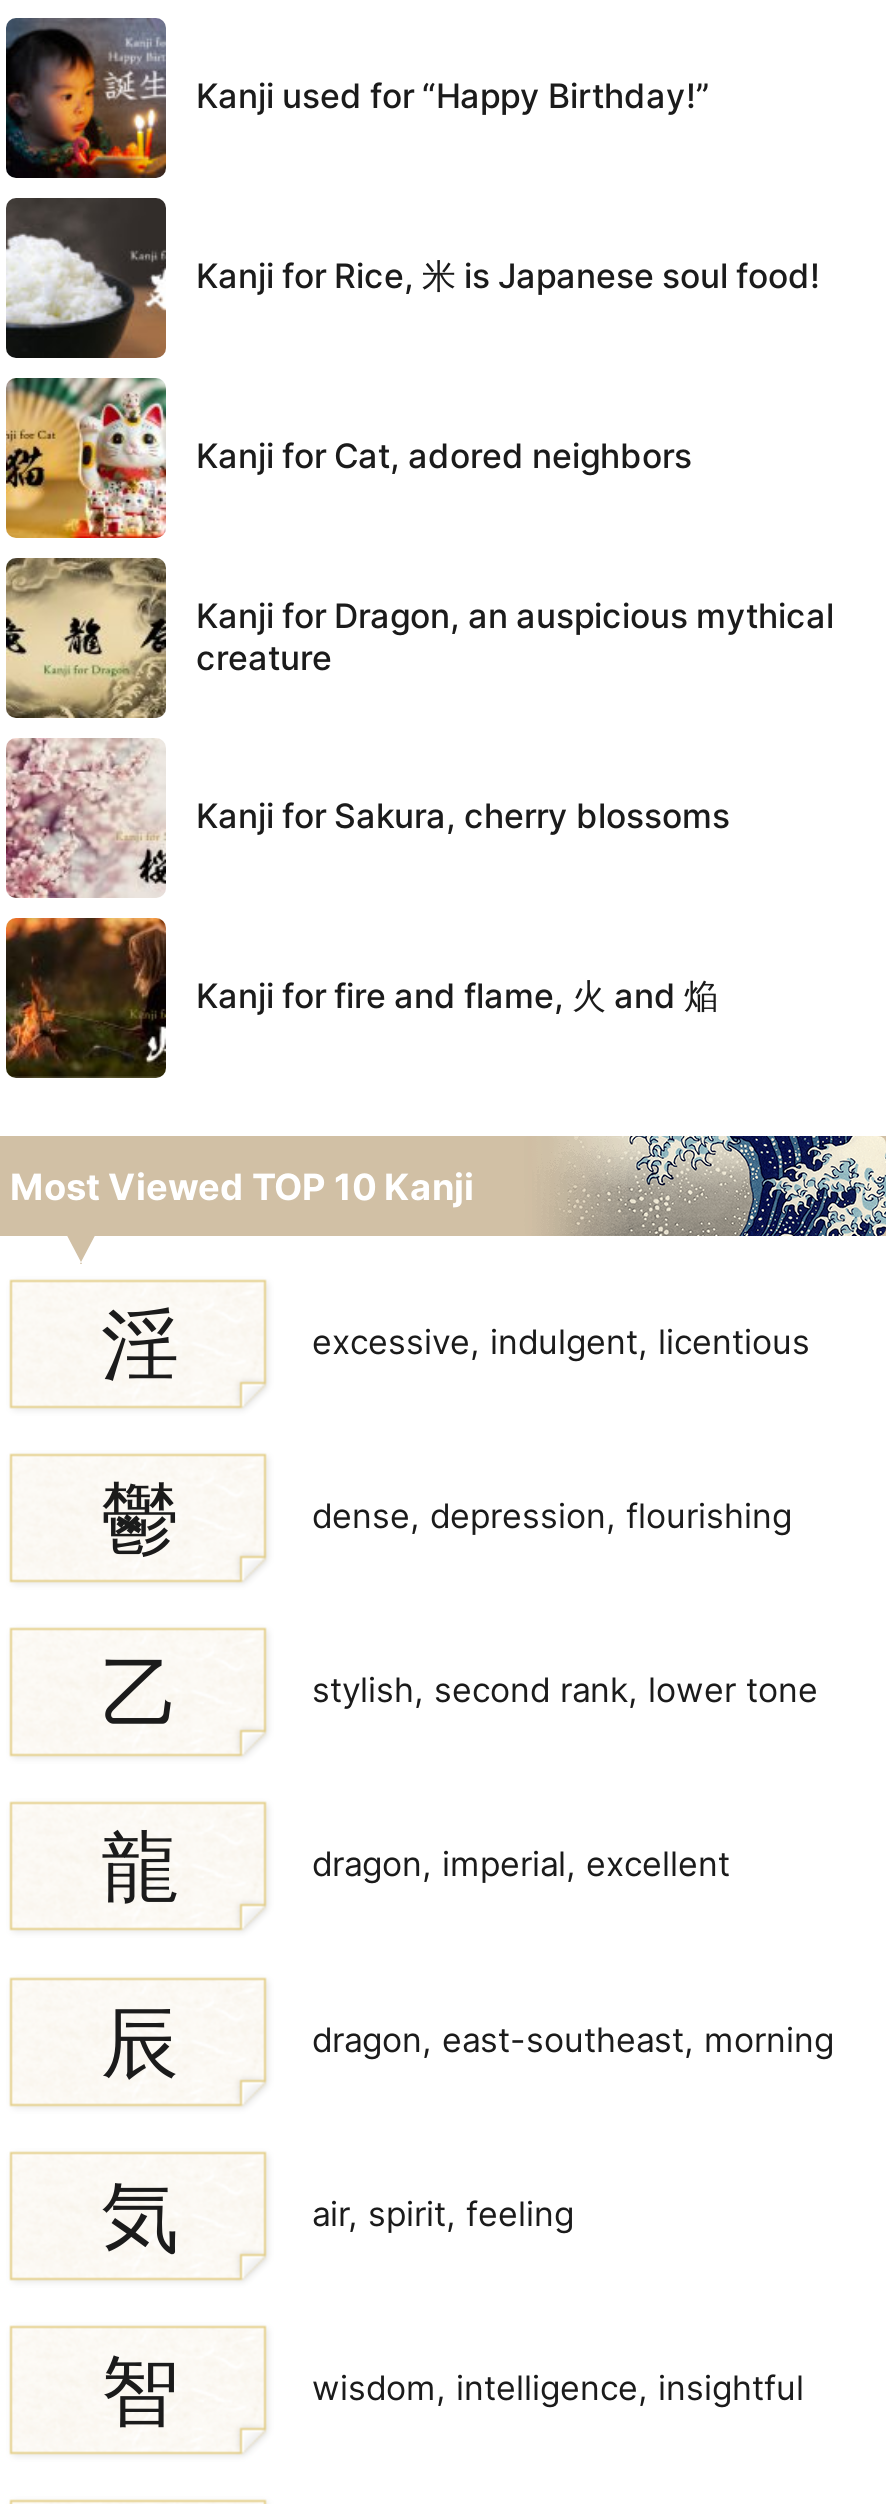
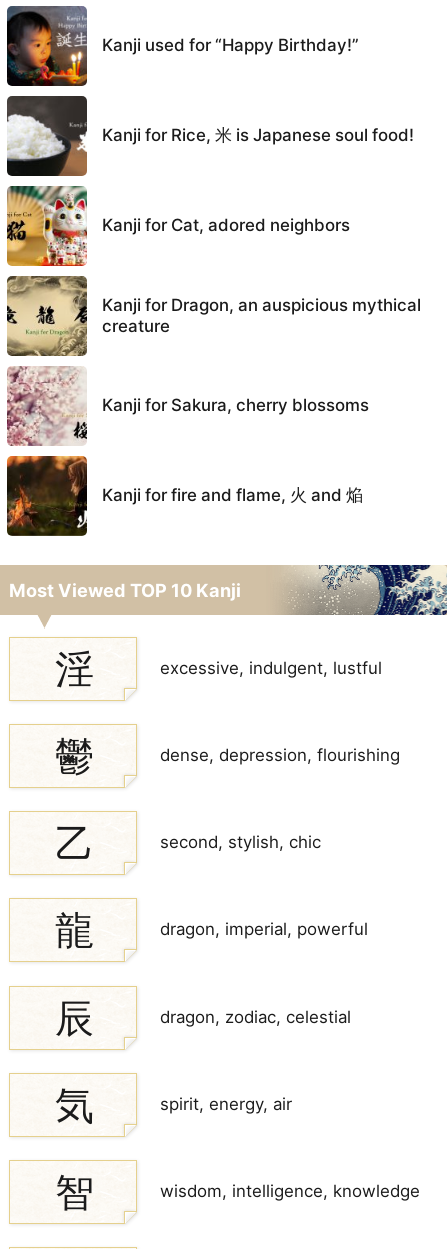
- excessive, indulgent, licentious
+ excessive, indulgent, lustful

- stylish, second rank, lower tone
+ second, stylish, chic

- dragon, imperial, excellent
+ dragon, imperial, powerful

- dragon, east-southeast, morning
+ dragon, zodiac, celestial

- air, spirit, feeling
+ spirit, energy, air

- wisdom, intelligence, insightful
+ wisdom, intelligence, knowledge
